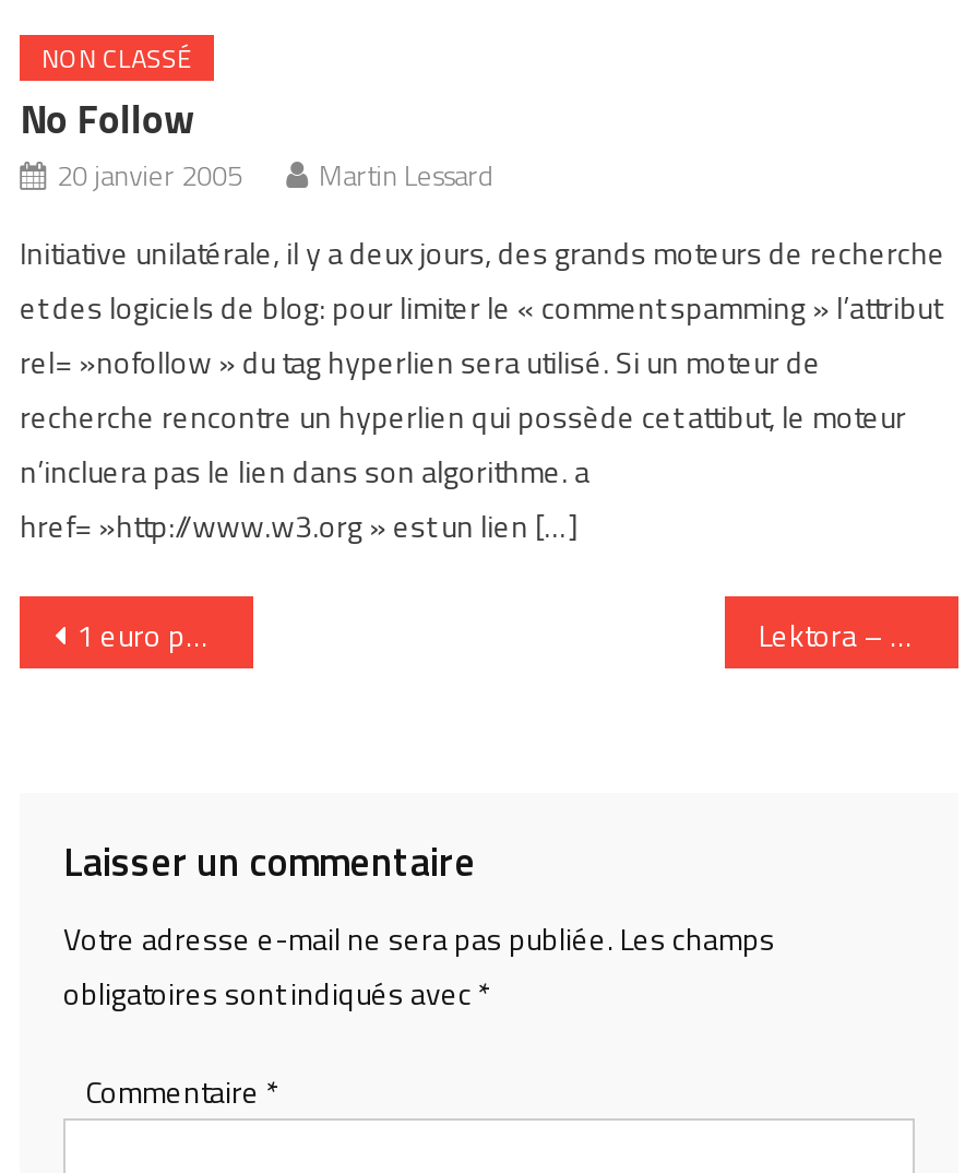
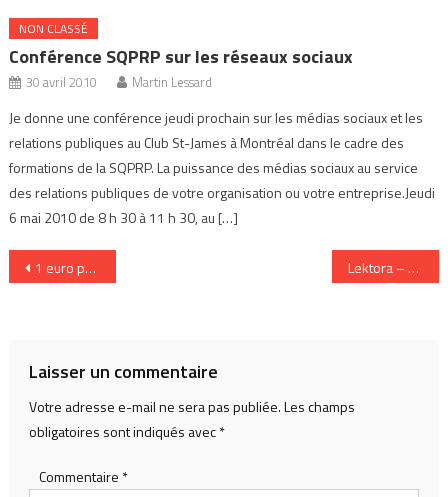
- No Follow
- 20 janvier 2005
+ Conférence SQPRP sur les réseaux sociaux
+ 30 avril 2010

- Initiative unilatérale, il y a deux jours, des grands moteurs de recherche
- et des logiciels de blog: pour limiter le « comment spamming » l’attribut
- rel= »nofollow » du tag hyperlien sera utilisé. Si un moteur de
- recherche rencontre un hyperlien qui possède cet attibut, le moteur
- n’incluera pas le lien dans son algorithme. a
- href= »http://www.w3.org » est un lien […]
+ Je donne une conférence jeudi prochain sur les médias sociaux et les
+ relations publiques au Club St-James à Montréal dans le cadre des
+ formations de la SQPRP. La puissance des médias sociaux au service
+ des relations publiques de votre organisation ou votre entreprise.Jeudi
+ 6 mai 2010 de 8 h 30 à 11 h 30, au […]
